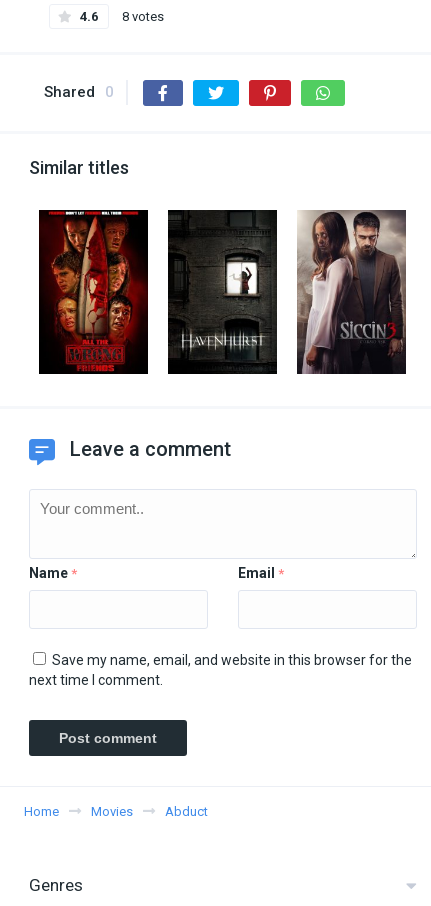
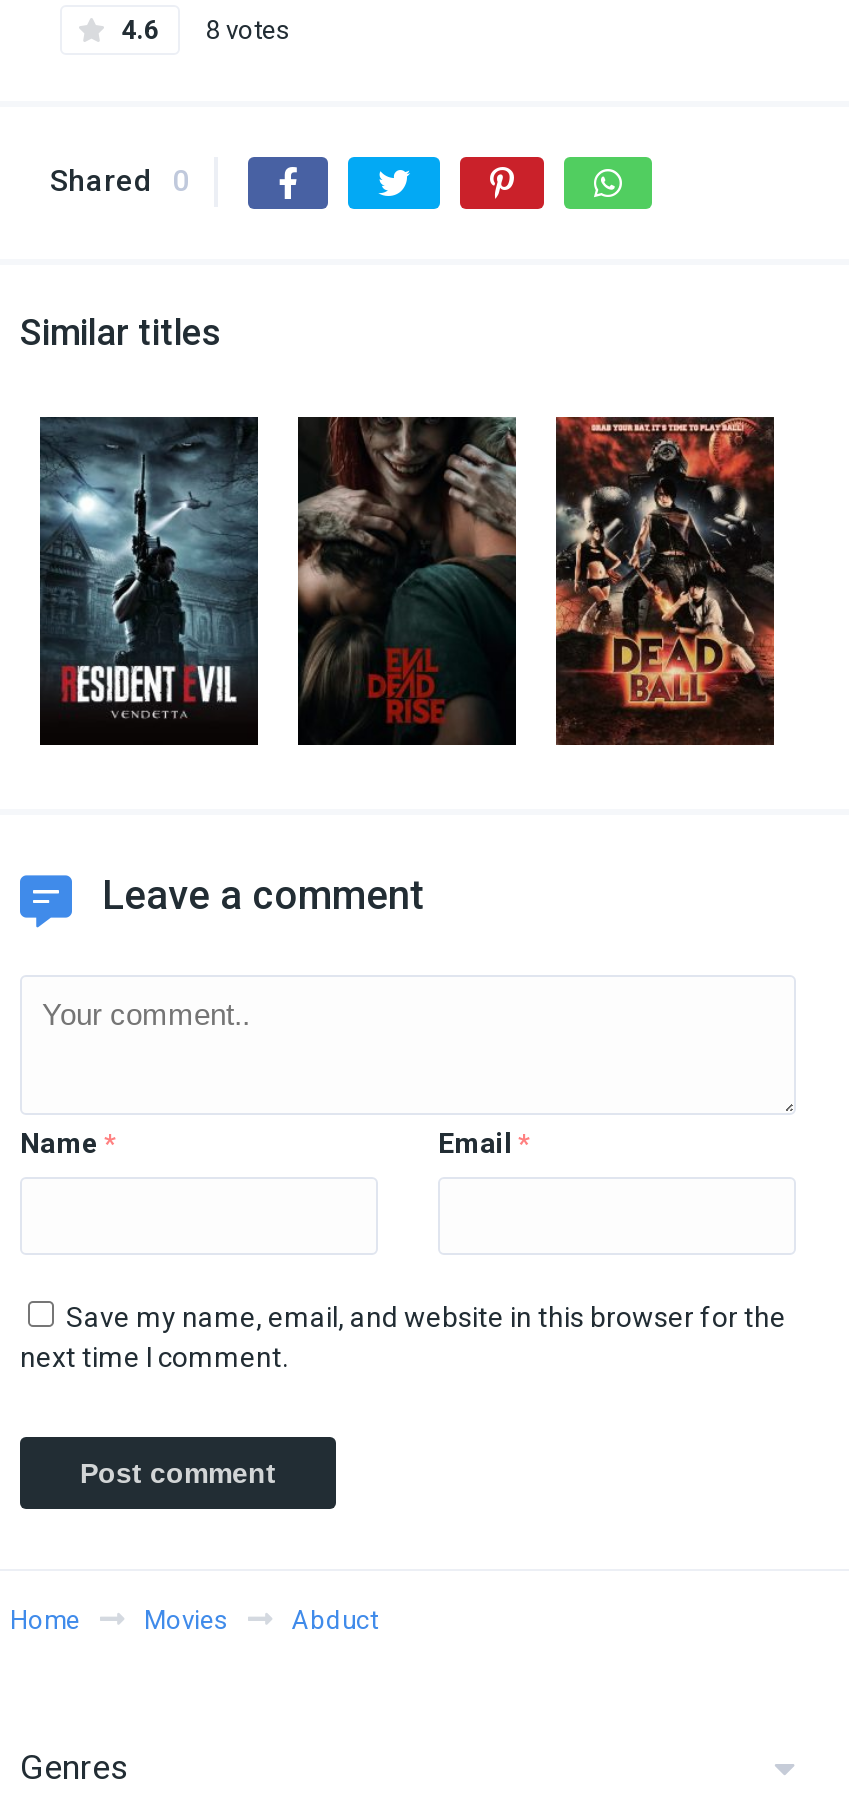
- [image]
+ [image]

- [image]
+ [image]

- [image]
+ [image]
